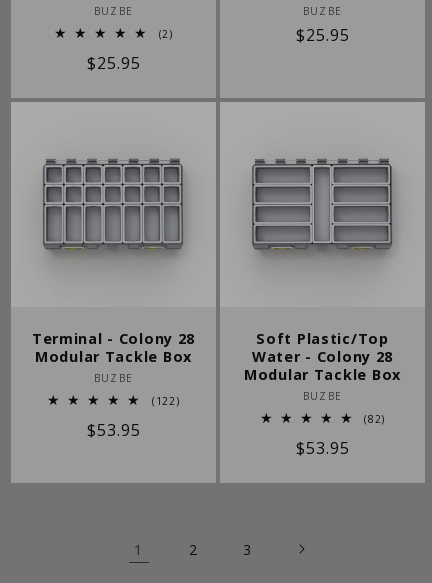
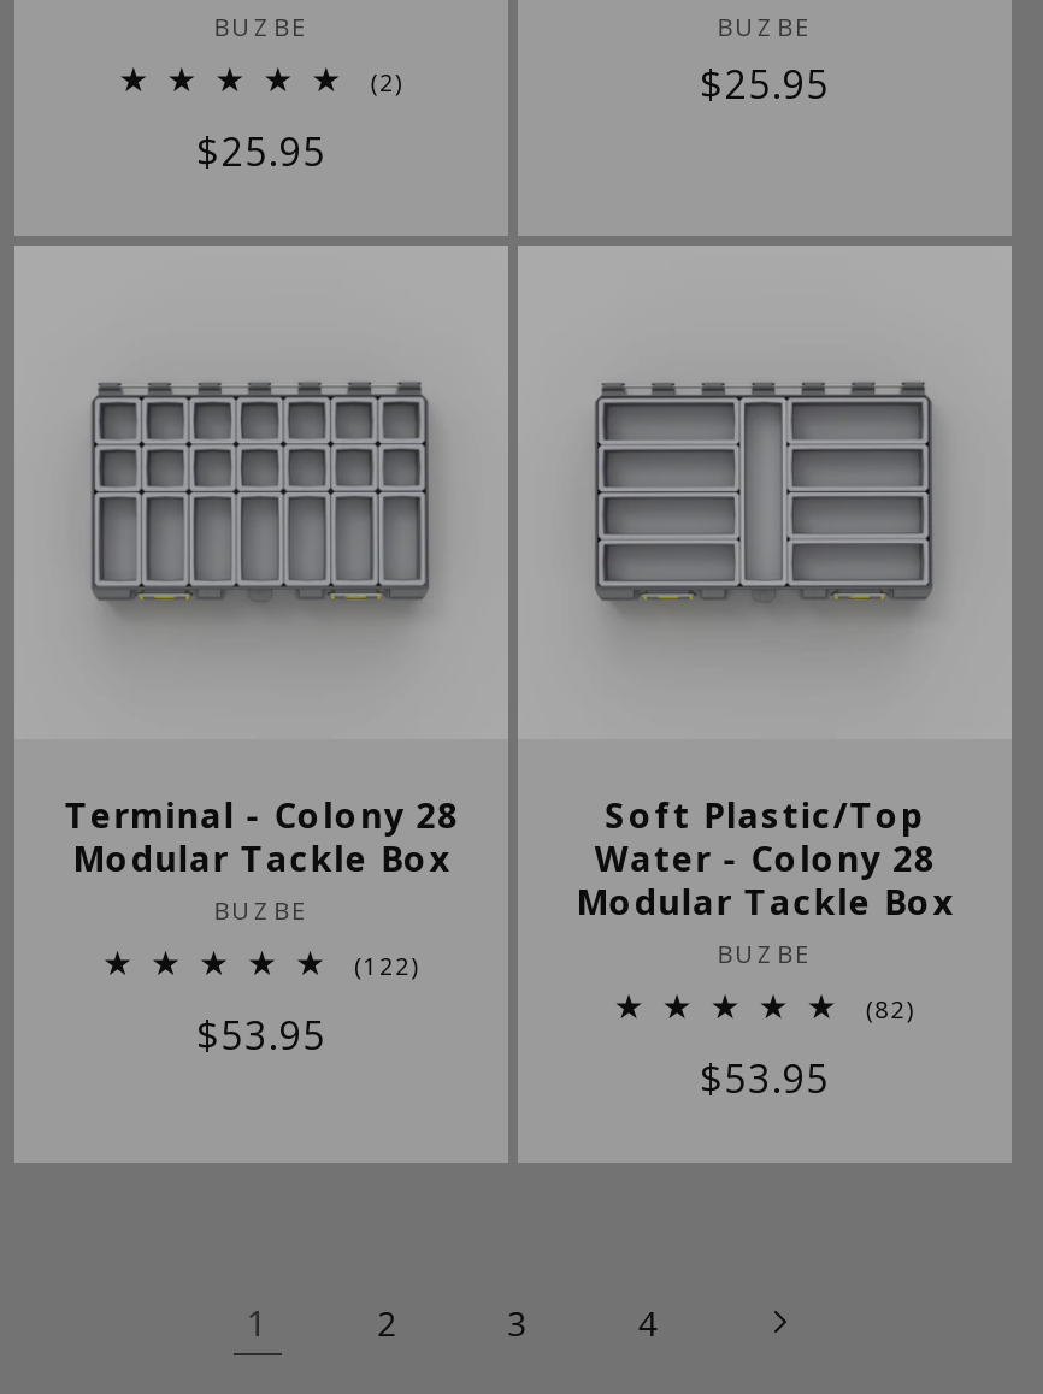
+ 4
